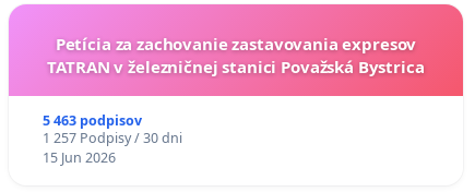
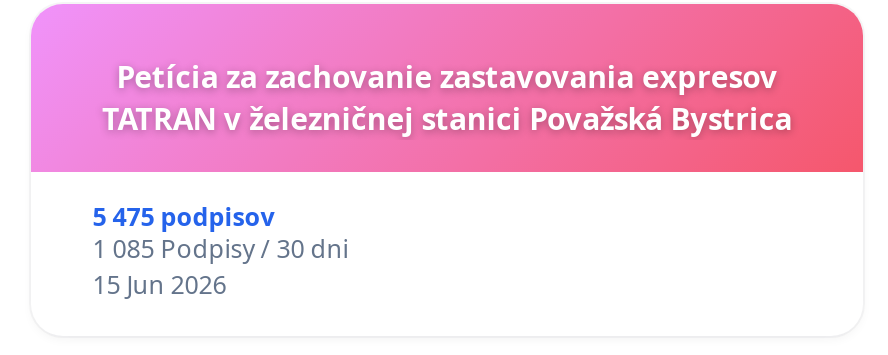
- 5 463 podpisov
+ 5 475 podpisov

- 1 257 Podpisy / 30 dni
+ 1 085 Podpisy / 30 dni
